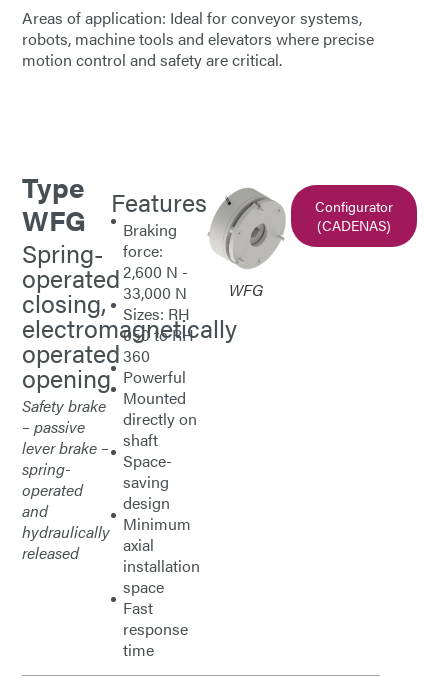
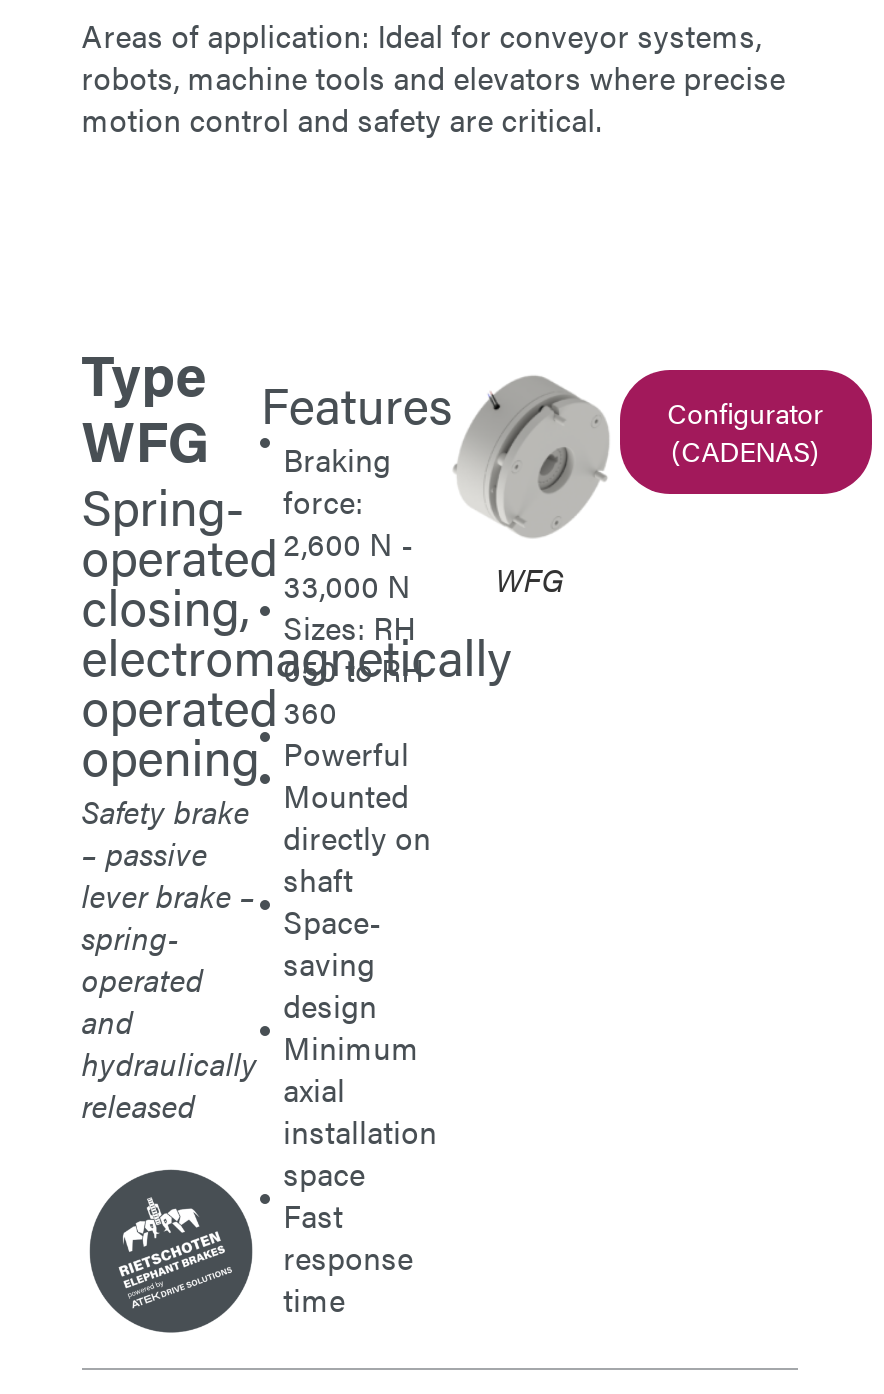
+ [image]
